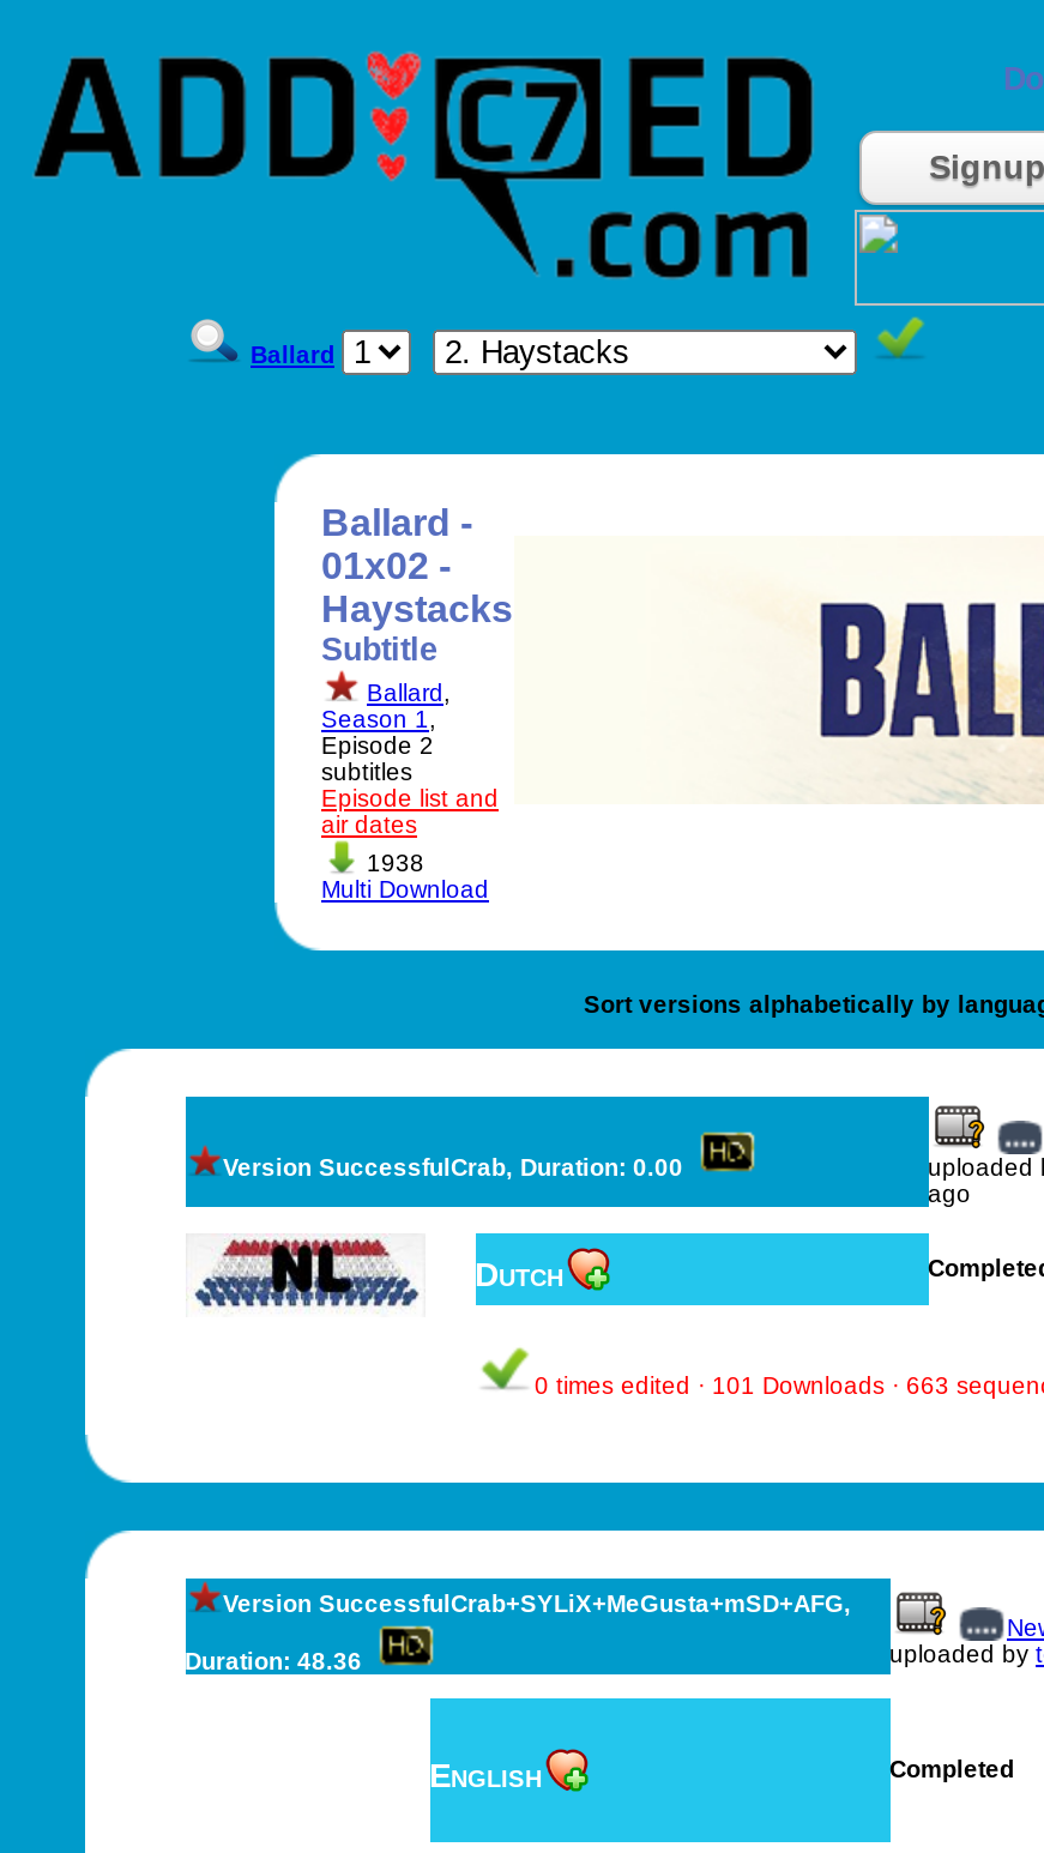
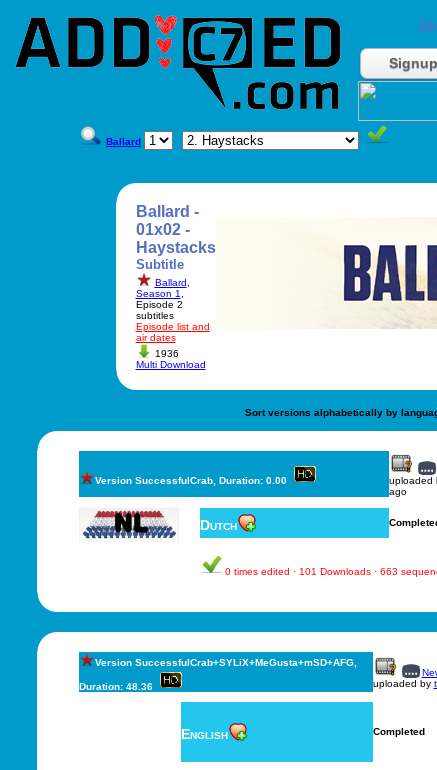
- 1938
+ 1936
